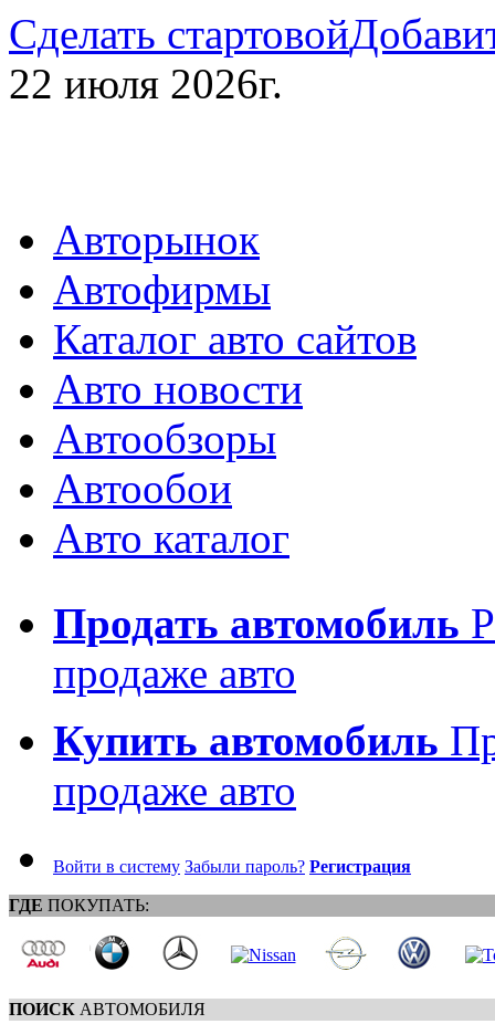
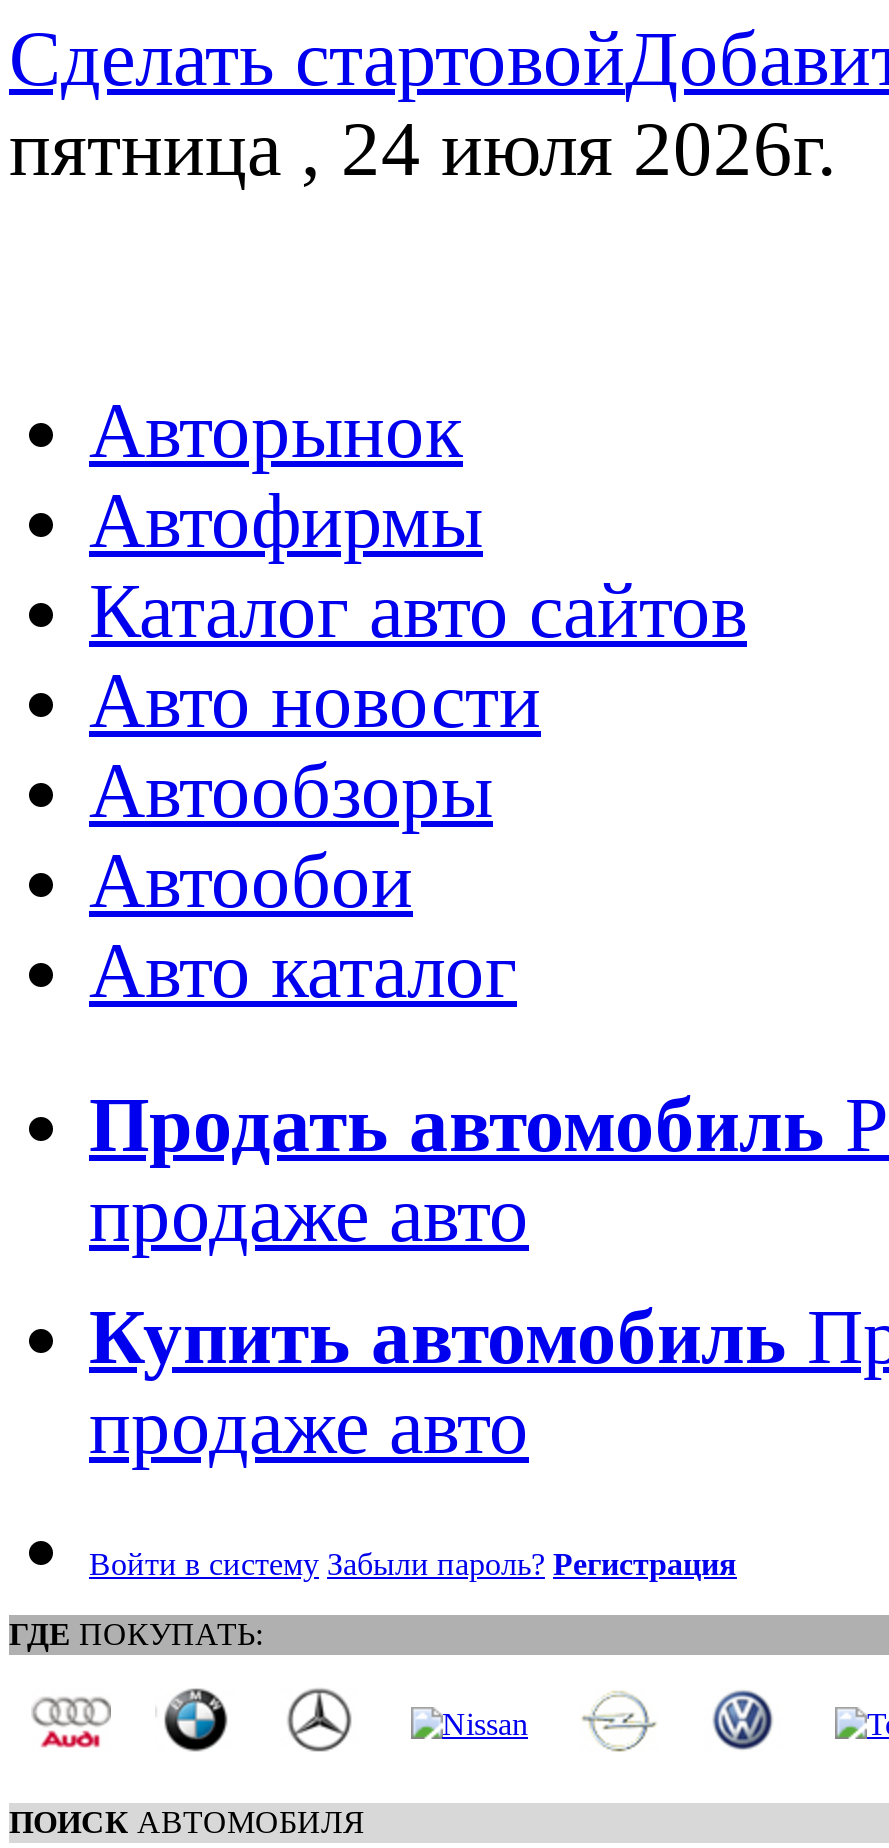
- 22 июля 2026г.
+ пятница , 24 июля 2026г.
